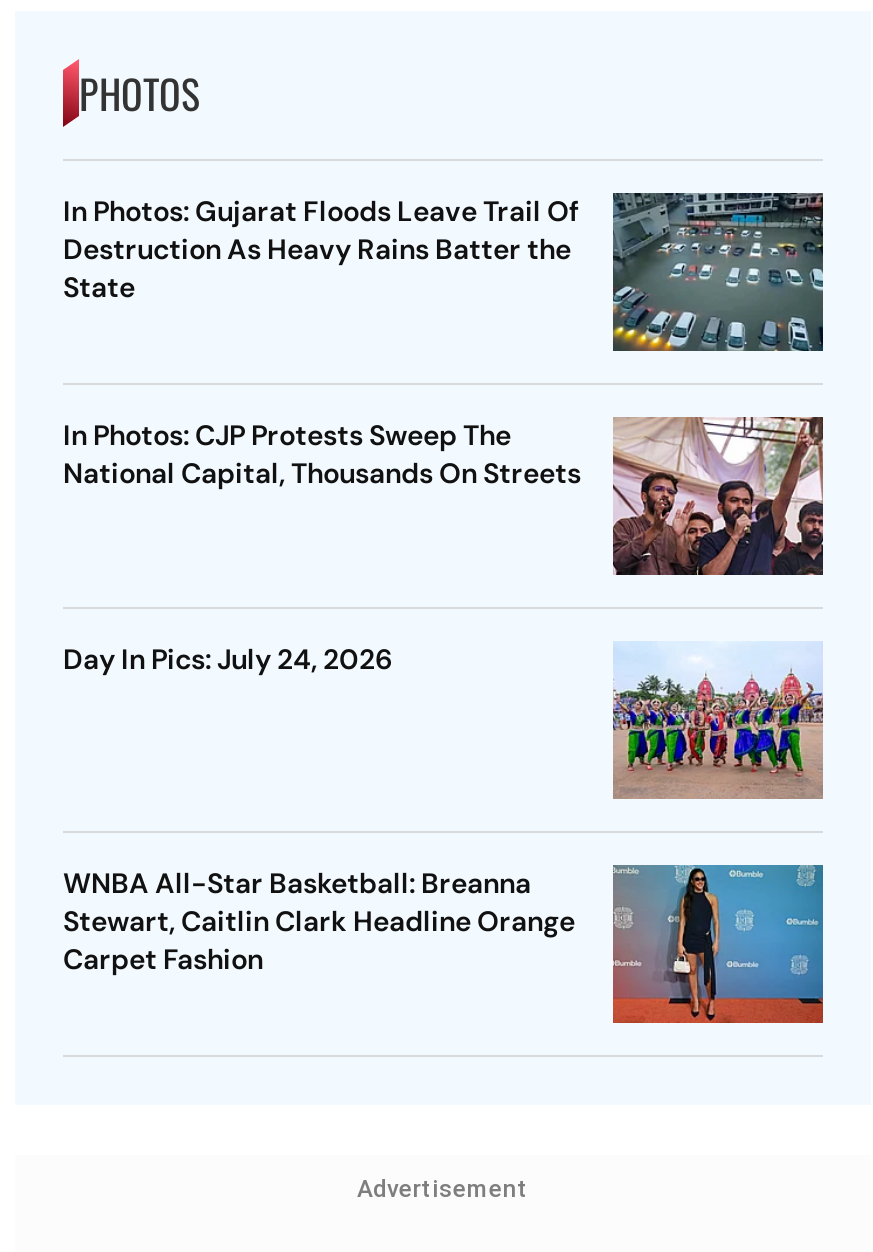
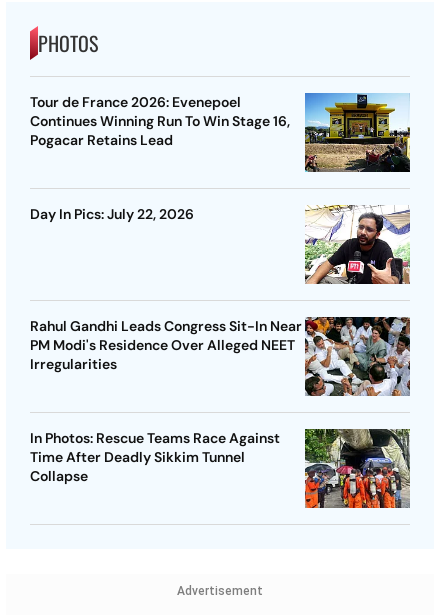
- [image]
- In Photos: Gujarat Floods Leave Trail Of
- Destruction As Heavy Rains Batter the
- State
+ [image]
+ Tour de France 2026: Evenepoel
+ Continues Winning Run To Win Stage 16,
+ Pogacar Retains Lead

- In Photos: CJP Protests Sweep The
- National Capital, Thousands On Streets
+ Day In Pics: July 22, 2026

- [image]
+ [image]

- Day In Pics: July 24, 2026
+ Rahul Gandhi Leads Congress Sit-In Near
+ PM Modi's Residence Over Alleged NEET
+ Irregularities

- [image]
+ [image]

- [image]
- WNBA All-Star Basketball: Breanna
- Stewart, Caitlin Clark Headline Orange
- Carpet Fashion
+ [image]
+ In Photos: Rescue Teams Race Against
+ Time After Deadly Sikkim Tunnel
+ Collapse
